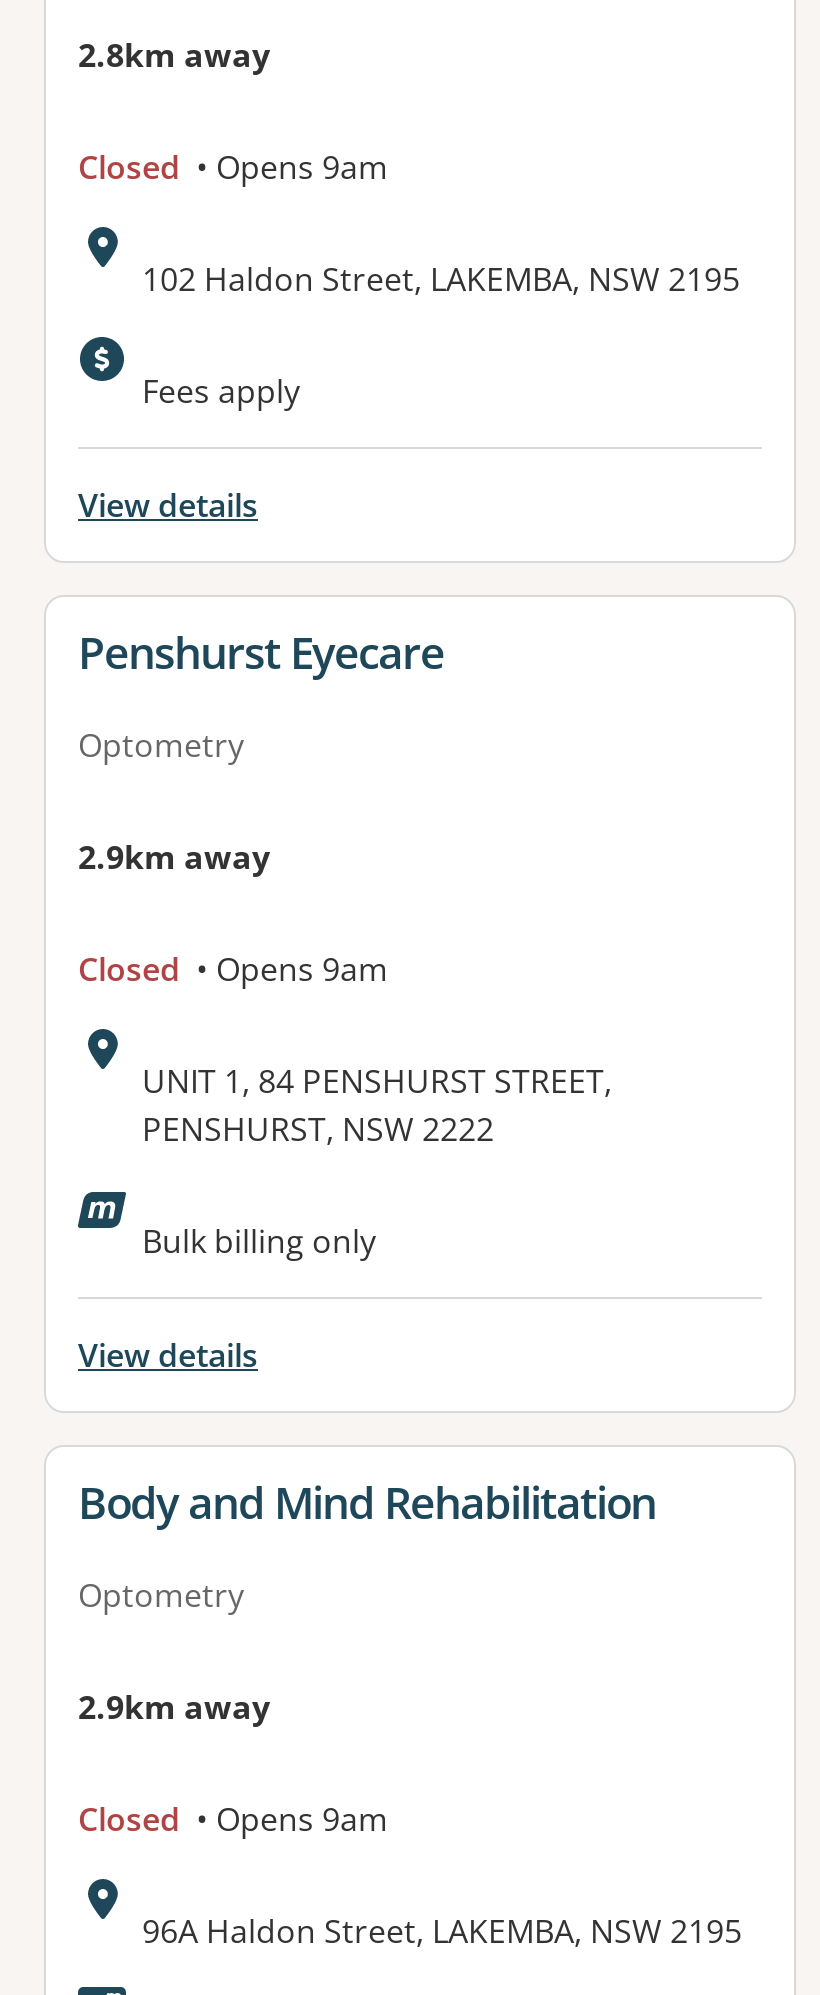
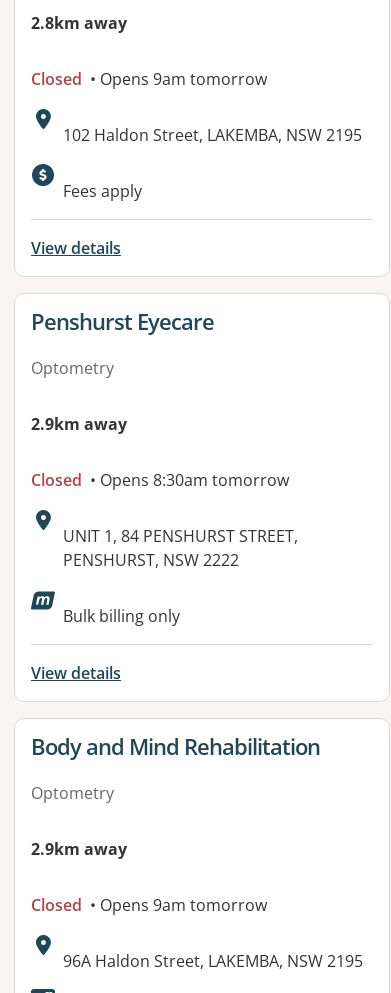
- Closed • Opens 9am
+ Closed • Opens 9am tomorrow

- Closed • Opens 9am
+ Closed • Opens 8:30am tomorrow

- Closed • Opens 9am
+ Closed • Opens 9am tomorrow
